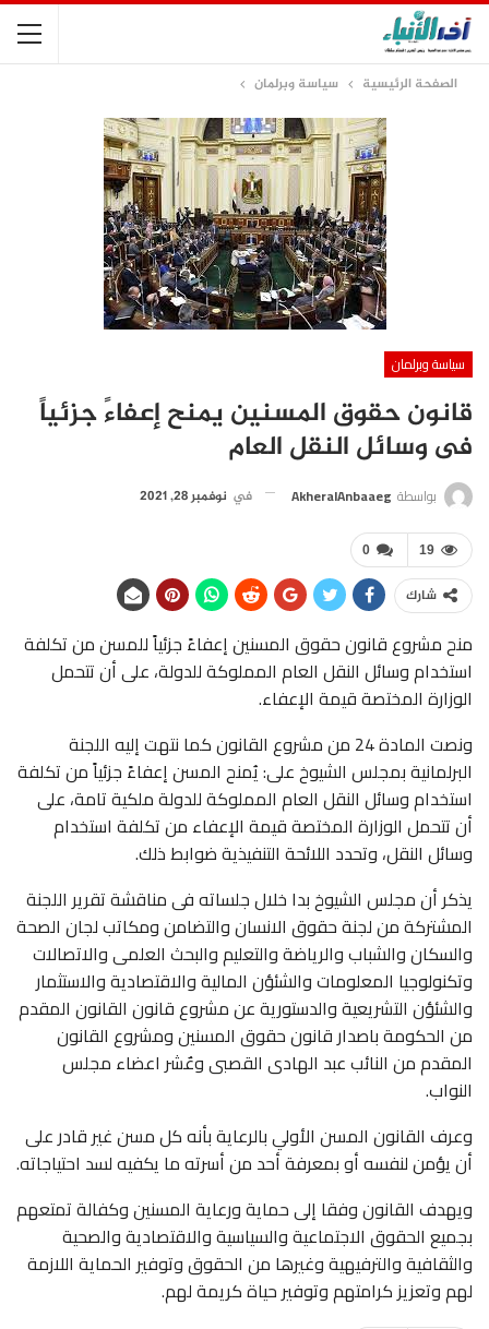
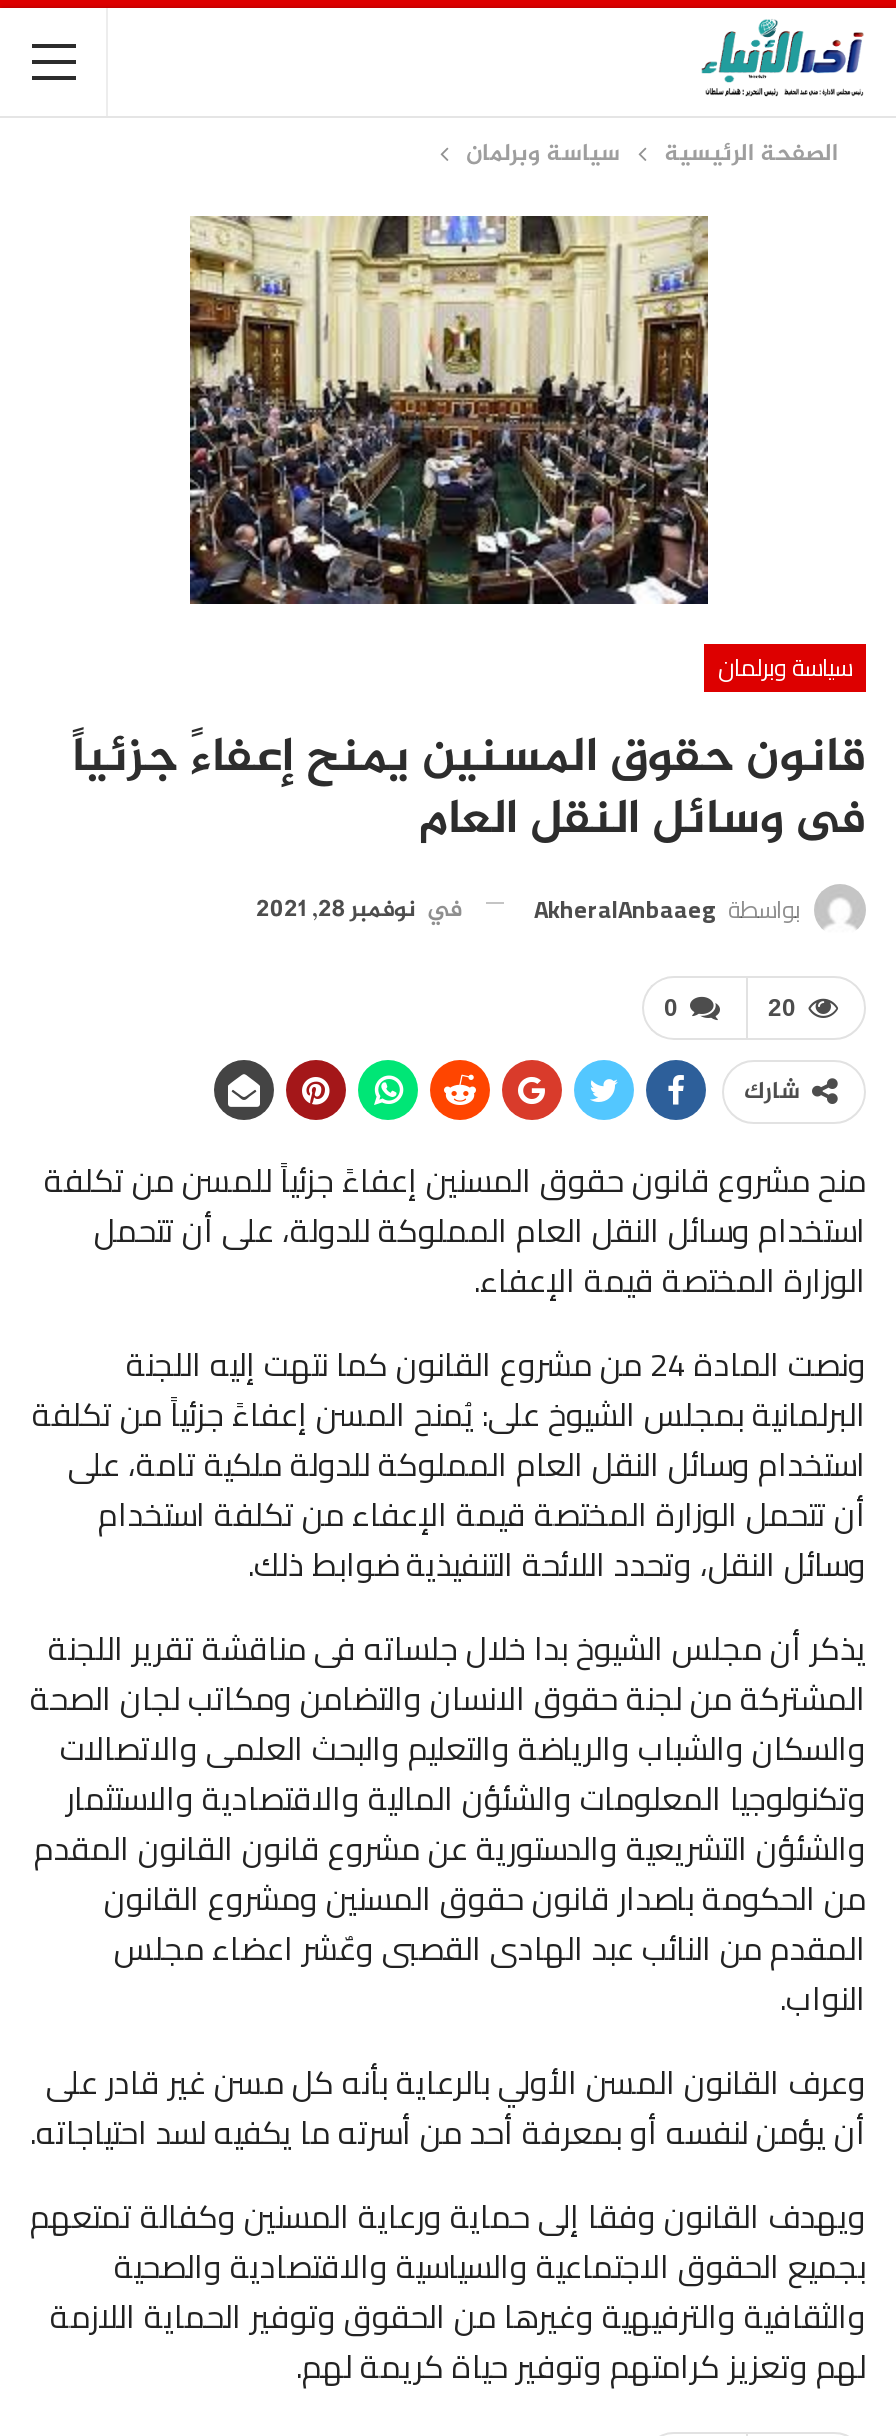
- 19
+ 20
